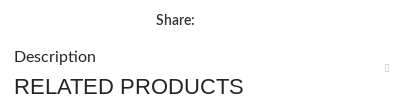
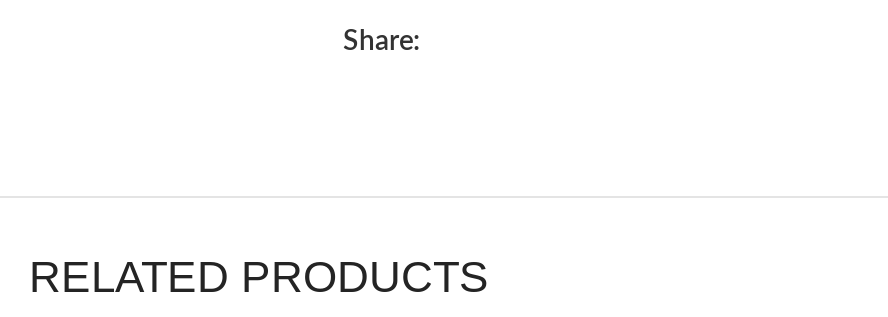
- Description
